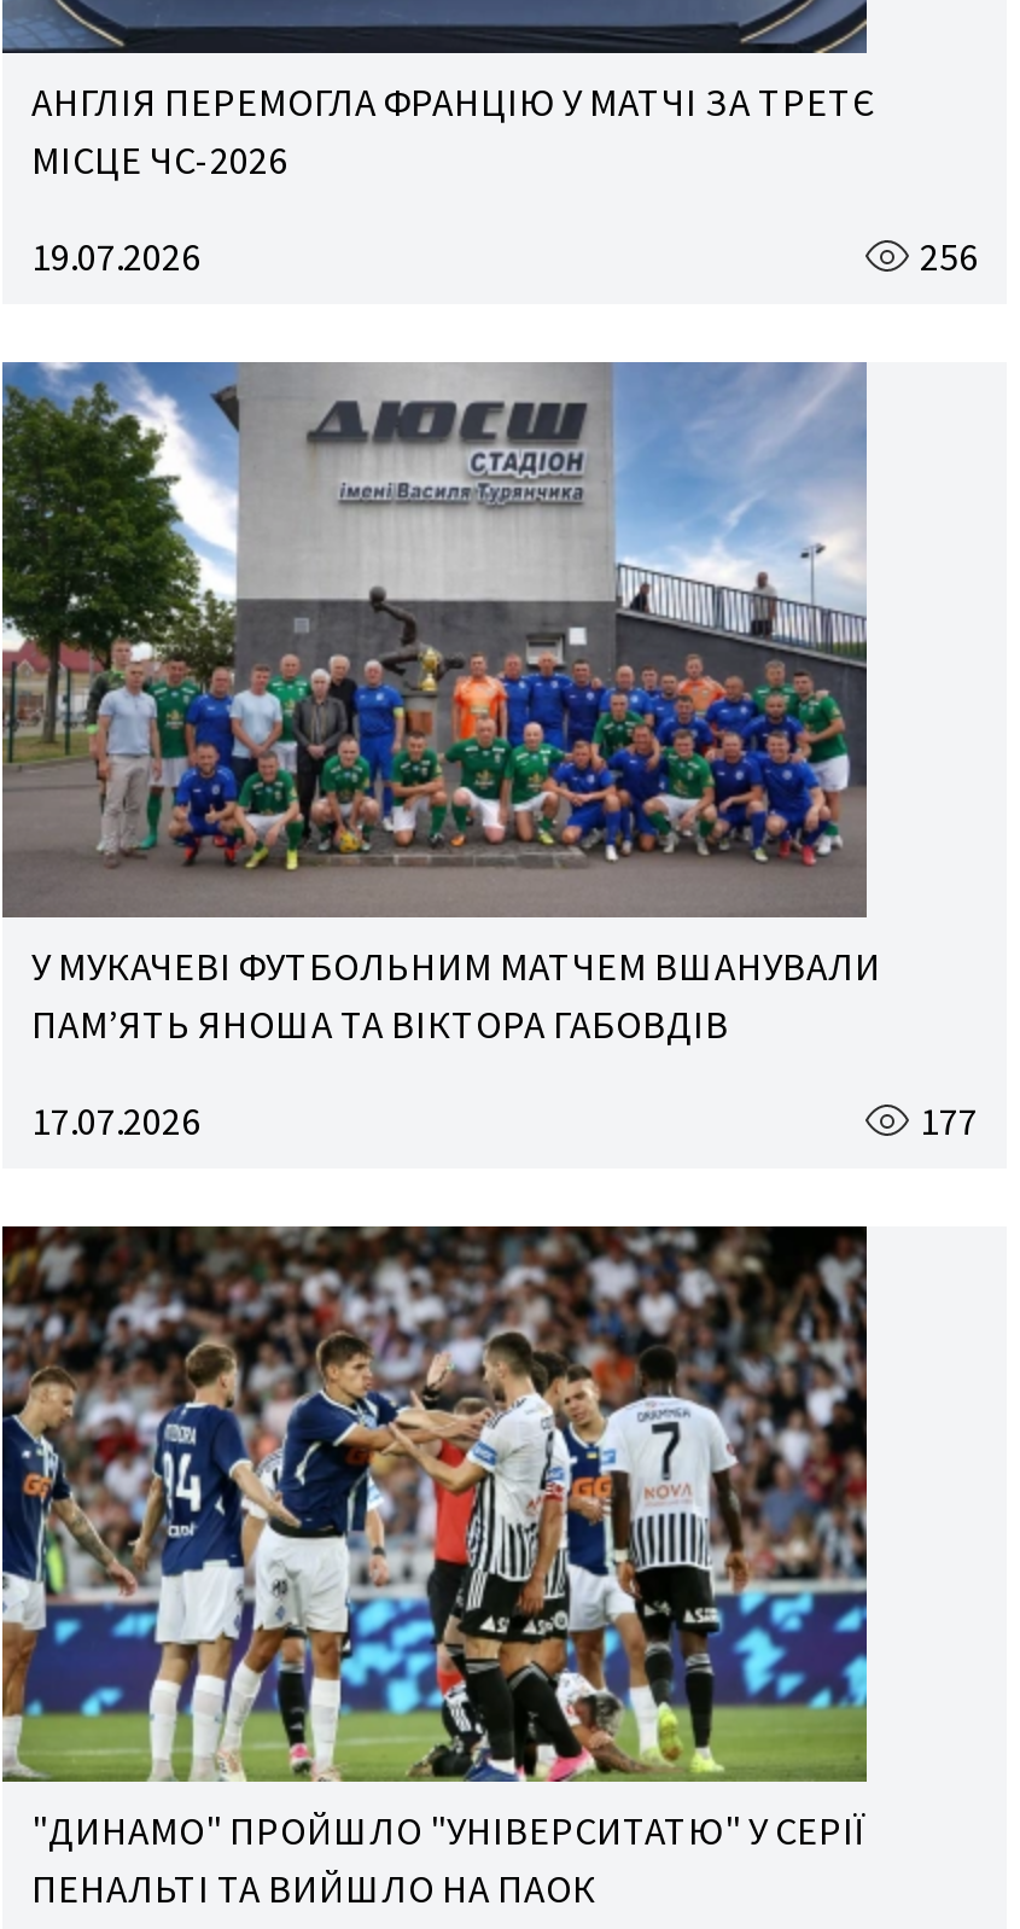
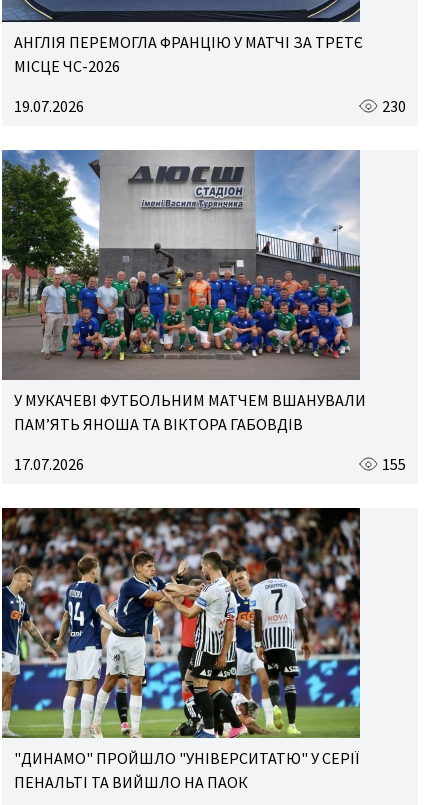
- 256
+ 230

- 177
+ 155
